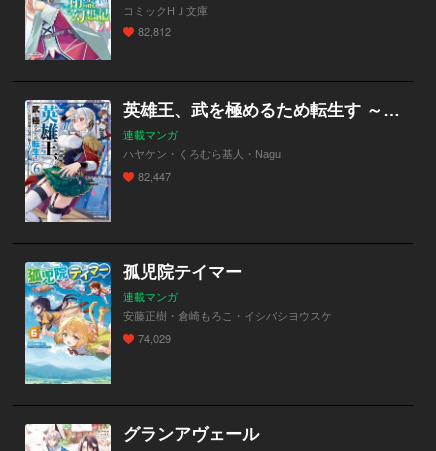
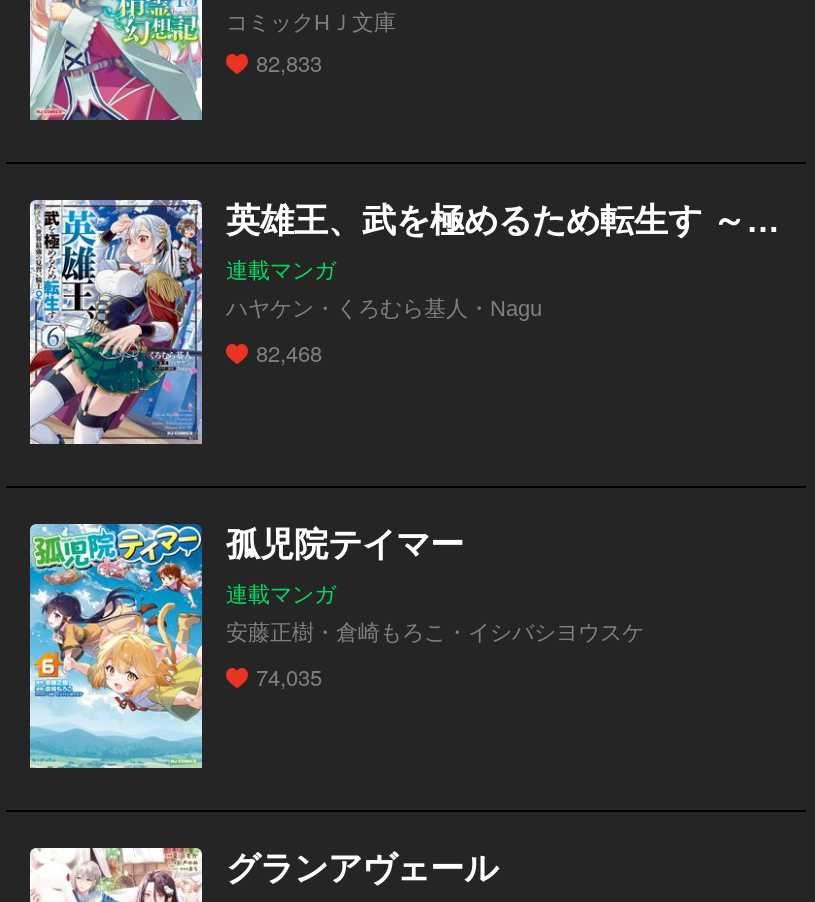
- 82,812
+ 82,833

- 82,447
+ 82,468

- 74,029
+ 74,035
